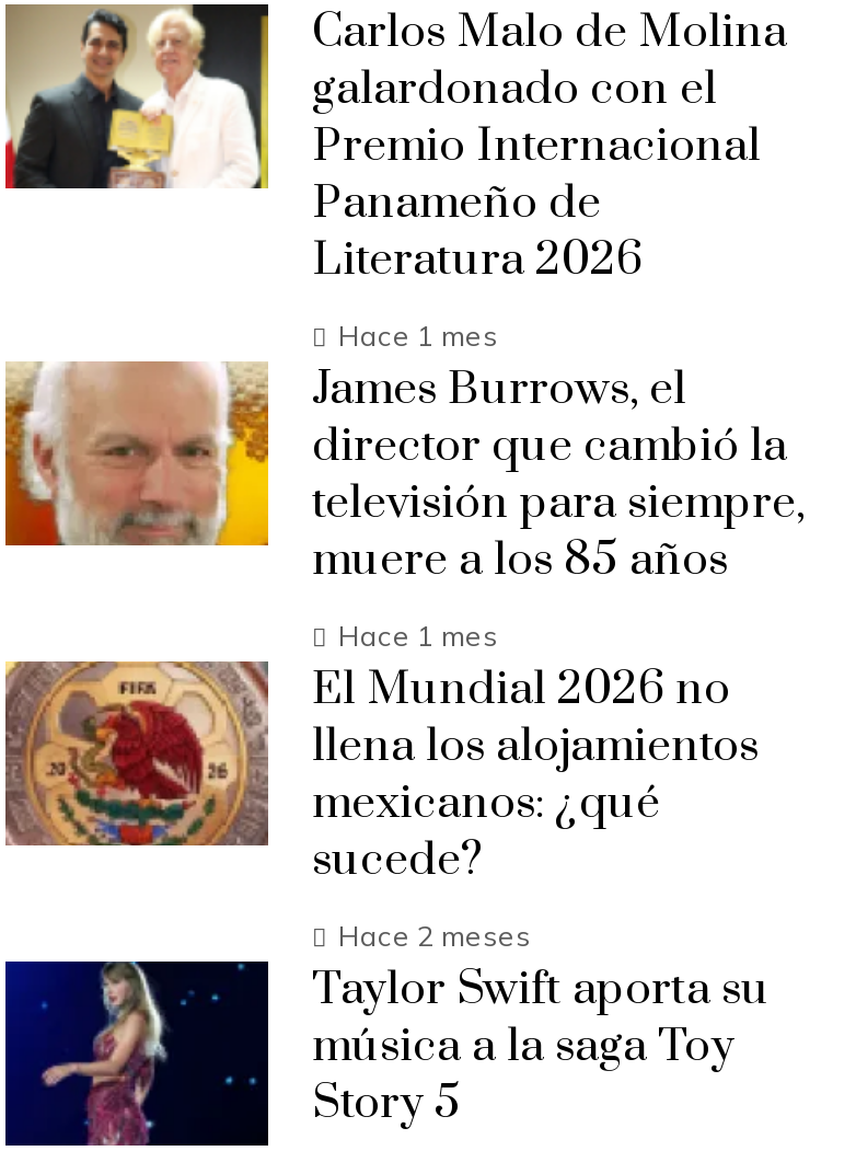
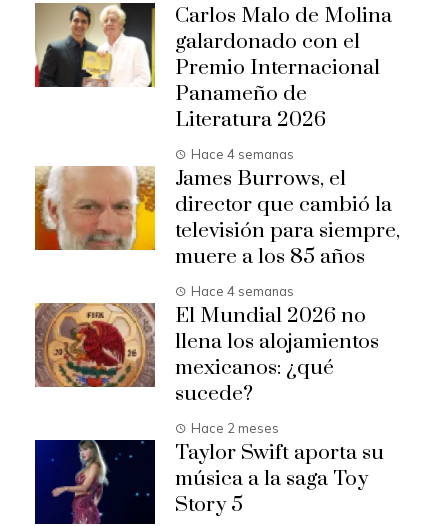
- Hace 1 mes
+ Hace 4 semanas

- Hace 1 mes
+ Hace 4 semanas
